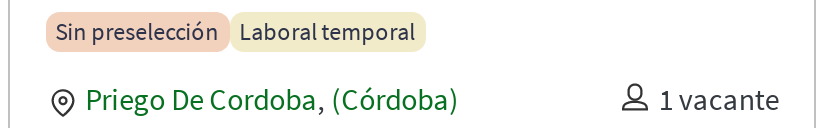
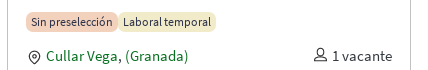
- Priego De Cordoba, (Córdoba)
+ Cullar Vega, (Granada)
